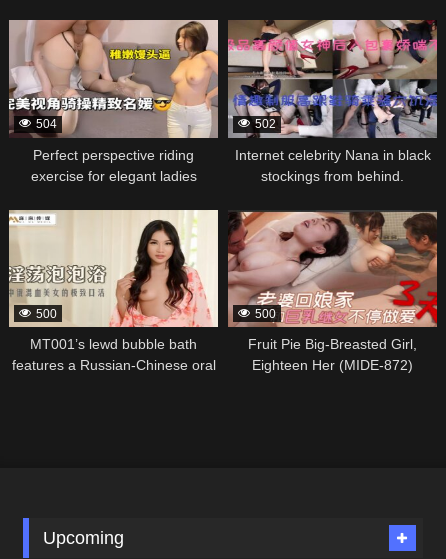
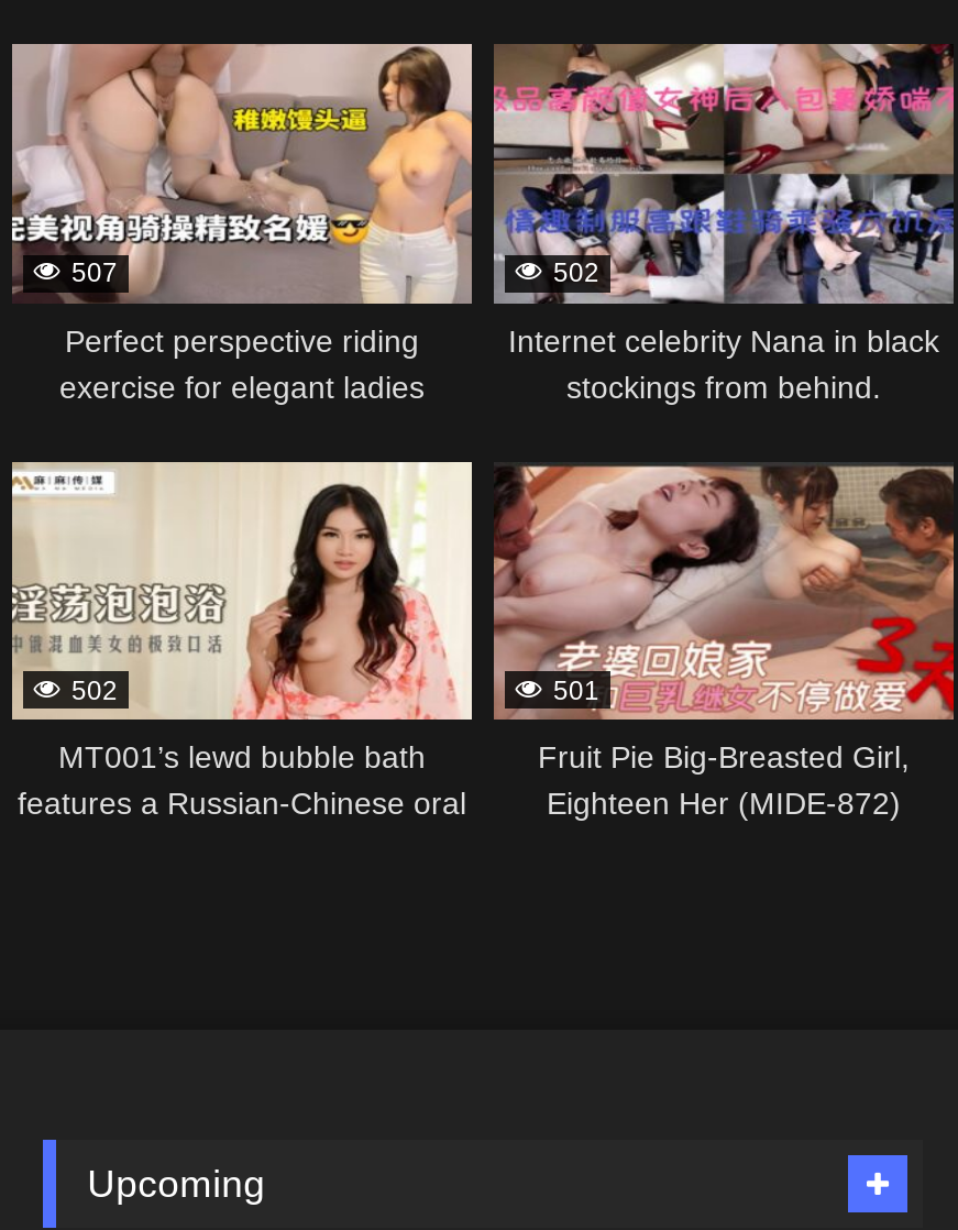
- 504
+ 507

- 500
+ 502

- 500
+ 501
